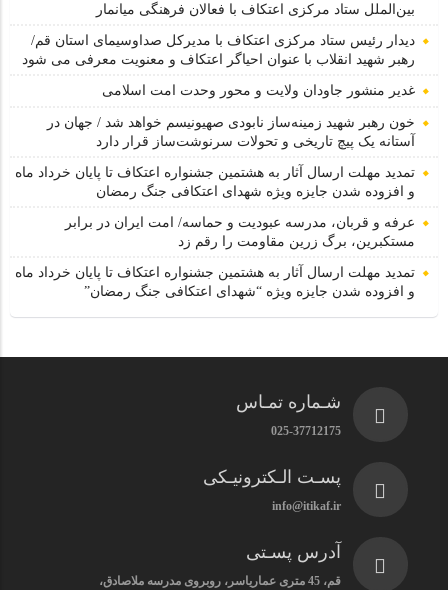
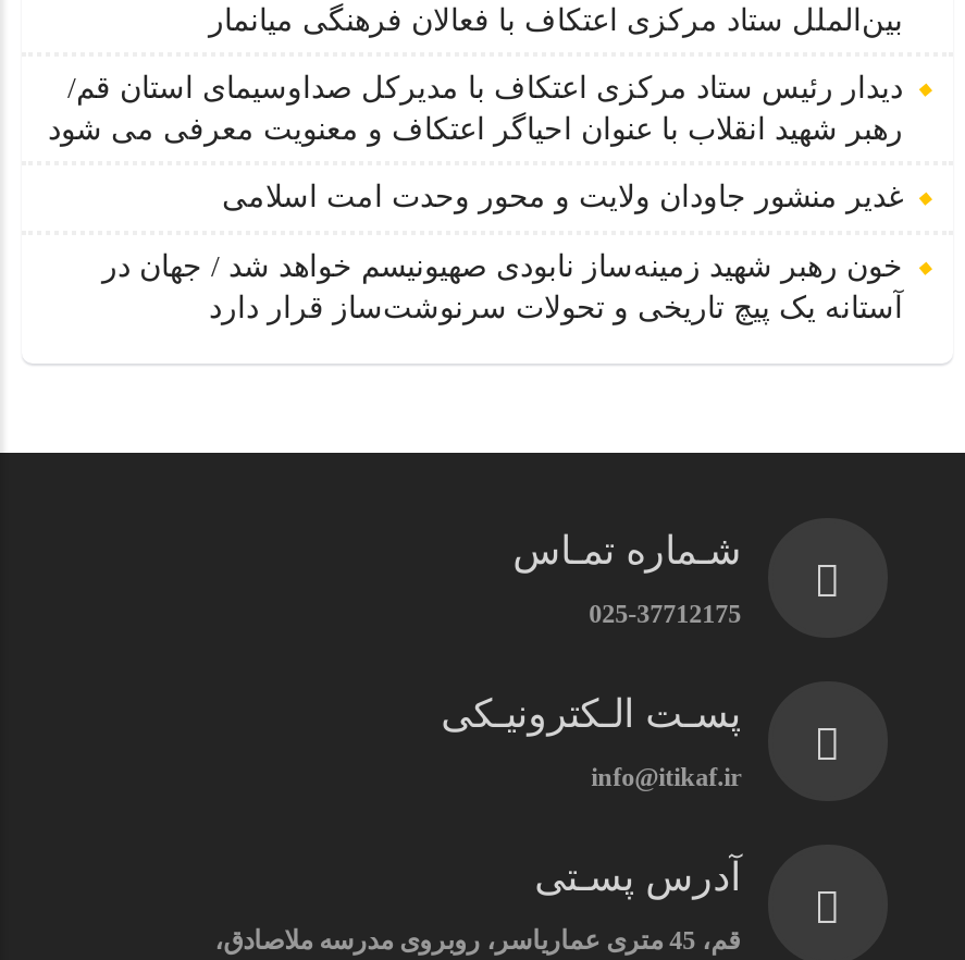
- تمدید مهلت ارسال آثار به هشتمین جشنواره اعتکاف تا پایان خرداد ماه
- و افزوده شدن جایزه ویژه شهدای اعتکافی جنگ رمضان
- عرفه و قربان، مدرسه عبودیت و حماسه/ امت ایران در برابر
- مستکبرین، برگ زرین مقاومت را رقم زد
- تمدید مهلت ارسال آثار به هشتمین جشنواره اعتکاف تا پایان خرداد ماه
- و افزوده شدن جایزه ویژه “شهدای اعتکافی جنگ رمضان”
